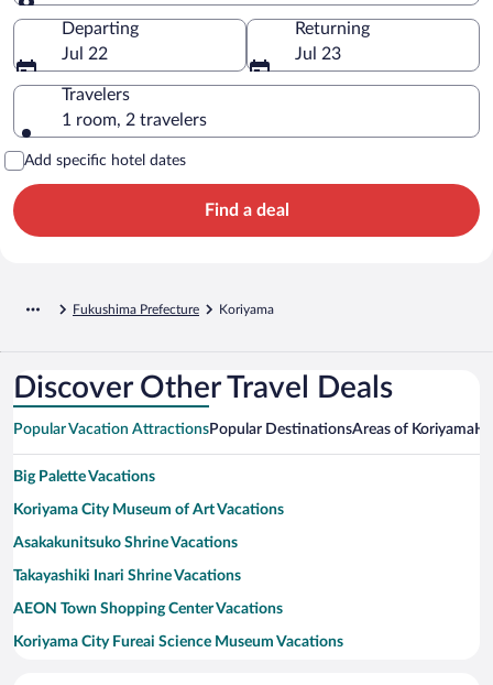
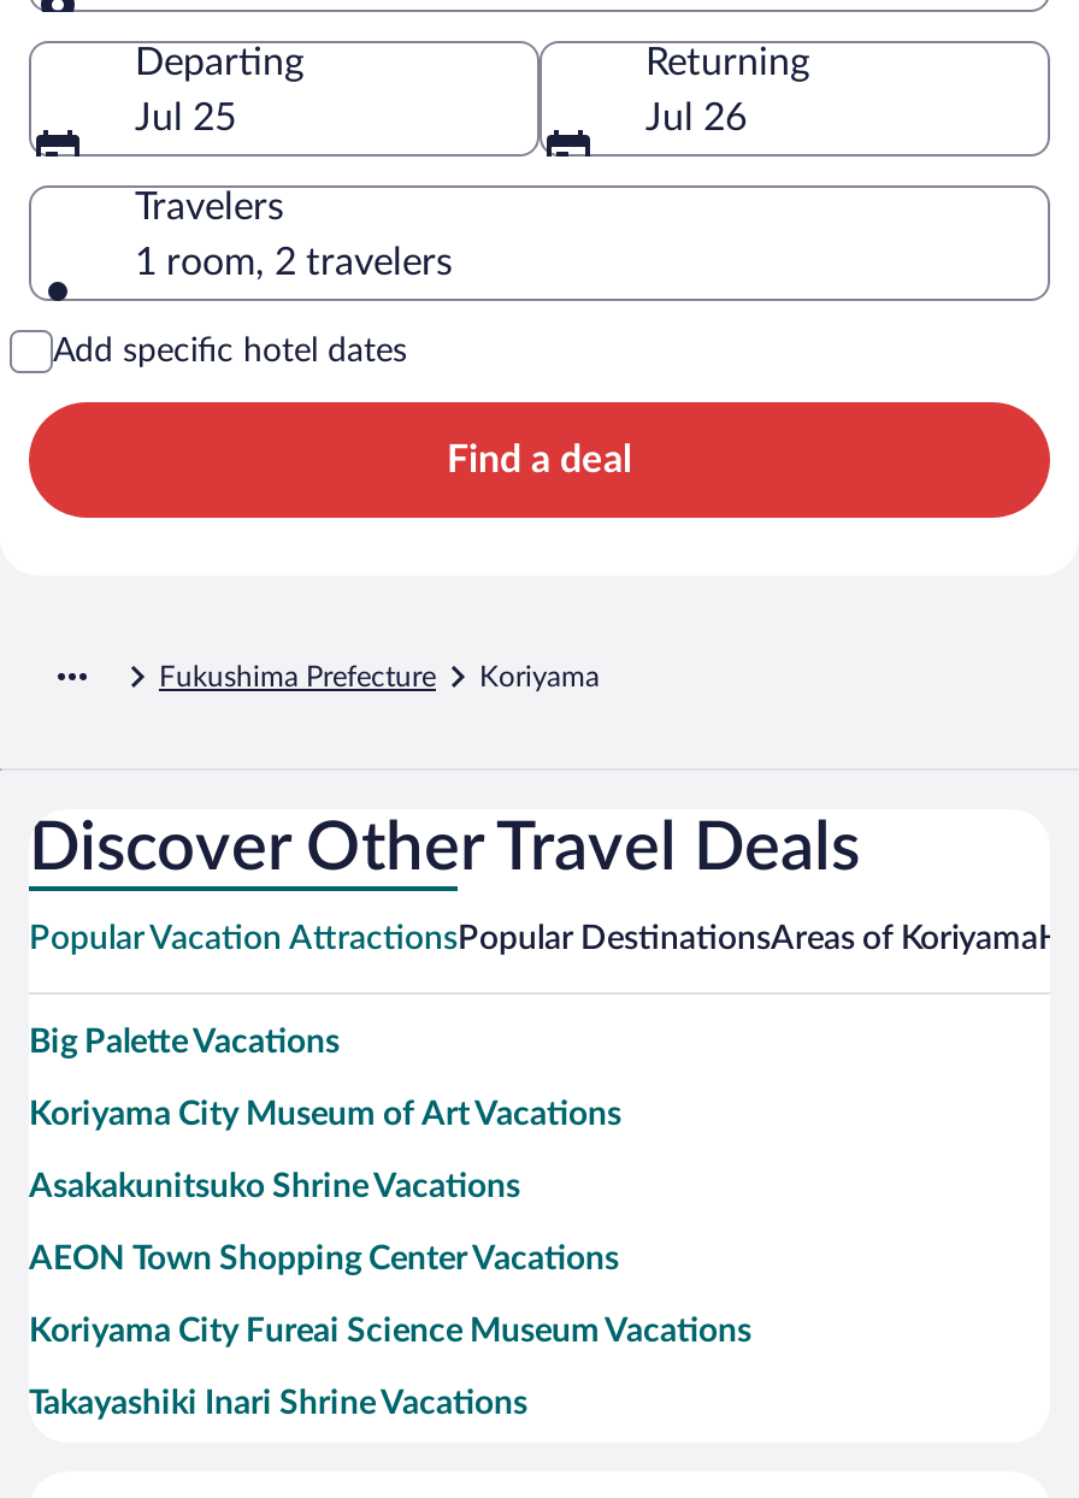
- Jul 22
+ Jul 25

- Jul 23
+ Jul 26

moved down: Takayashiki Inari Shrine Vacations

moved up: AEON Town Shopping Center Vacations | Koriyama City Fureai Science Museum Vacations
